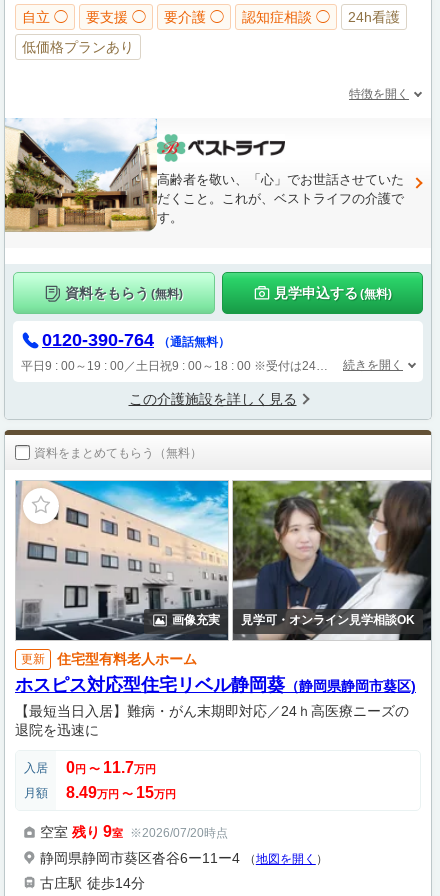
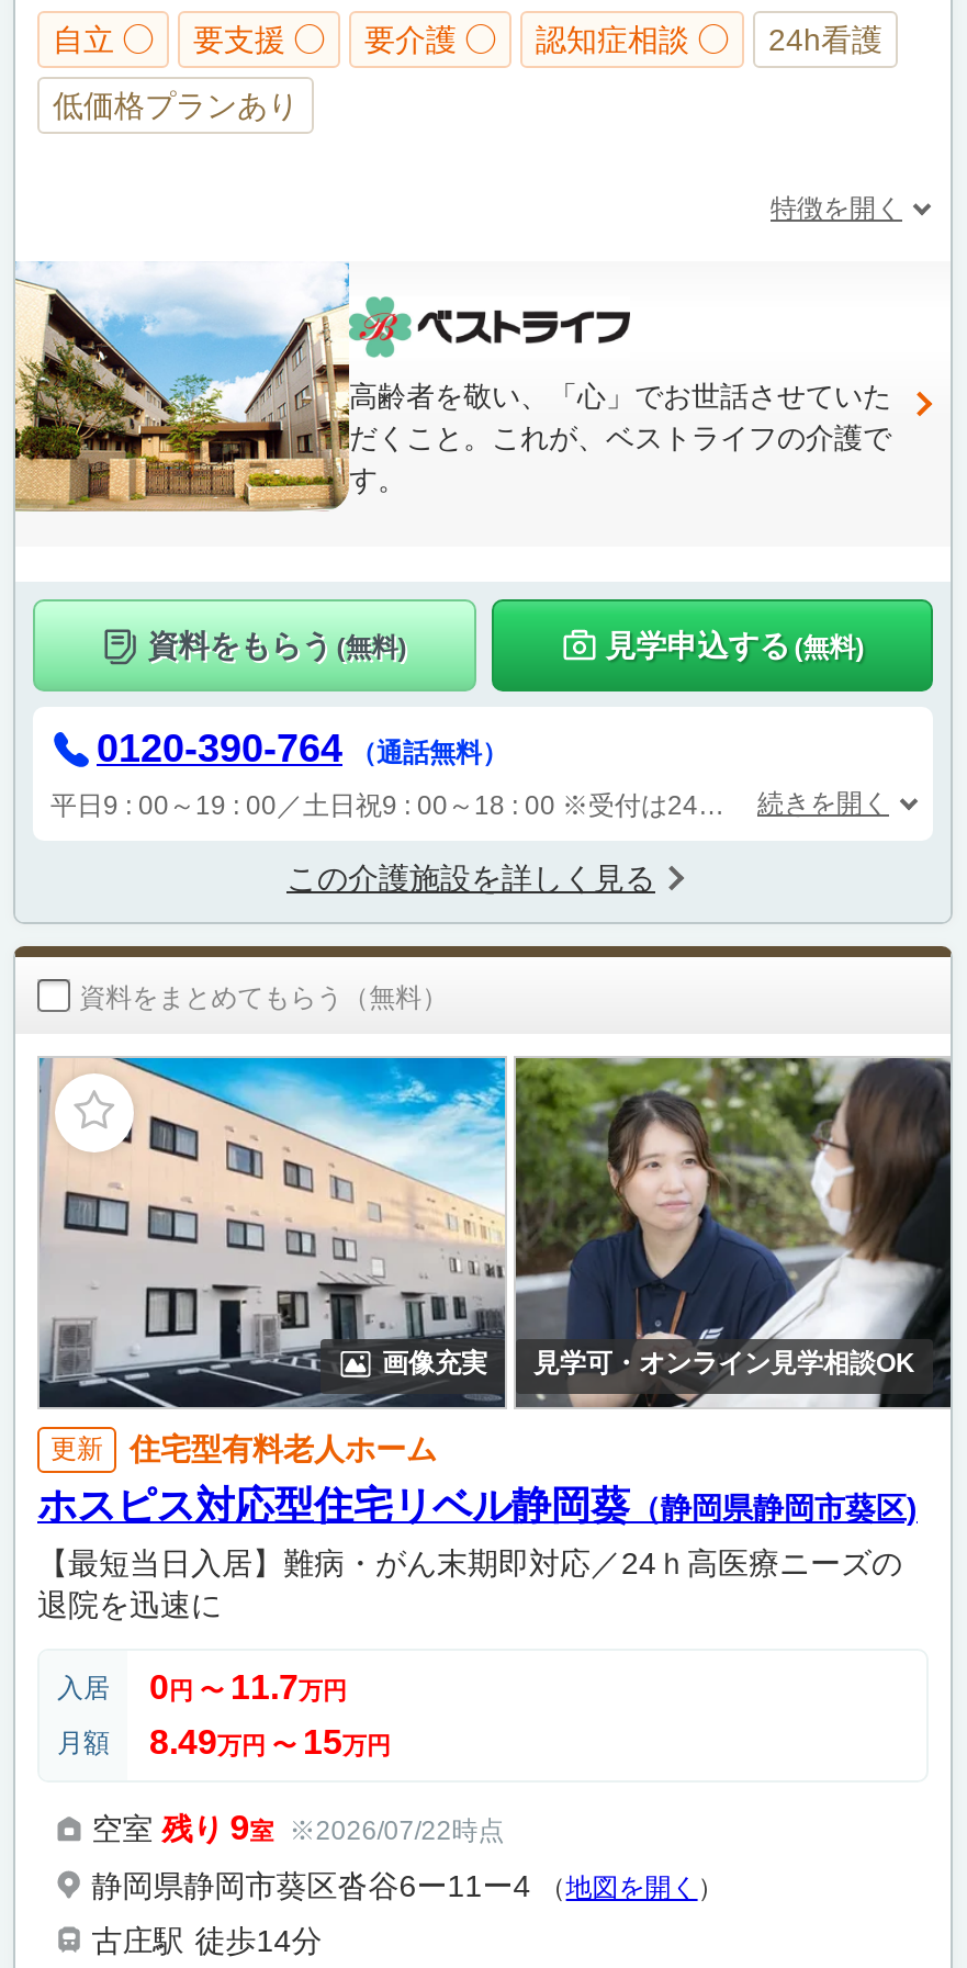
- 空室残り 9室 ※2026/07/20時点
+ 空室残り 9室 ※2026/07/22時点
